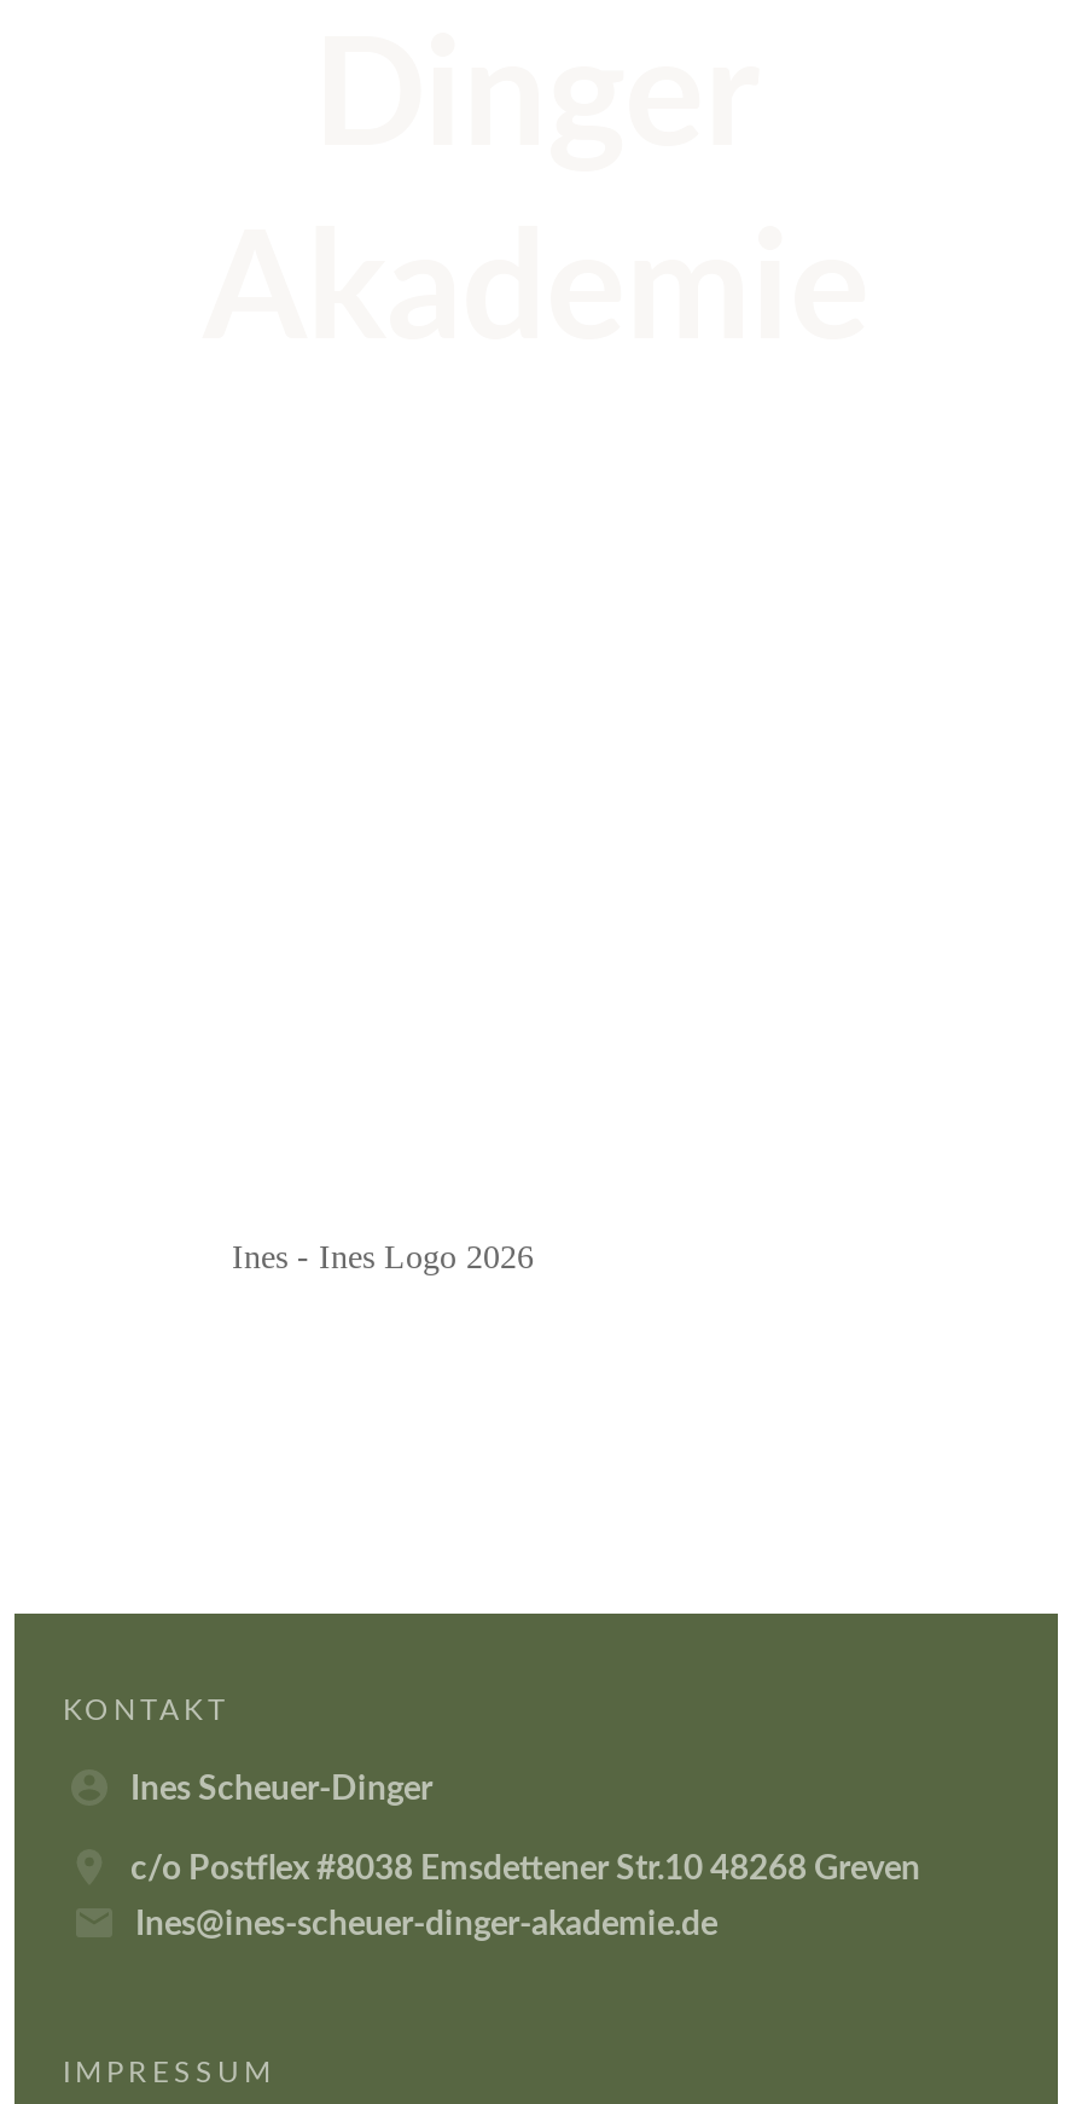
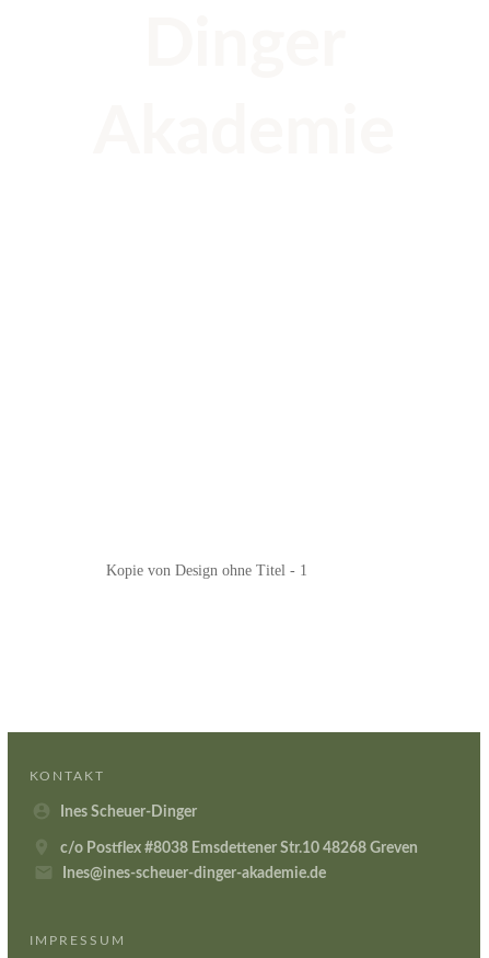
- Ines - Ines Logo 2026
+ Kopie von Design ohne Titel - 1
